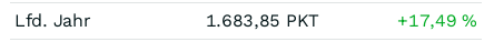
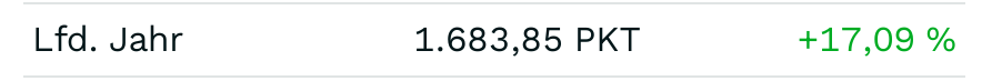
- +17,49%
+ +17,09%
